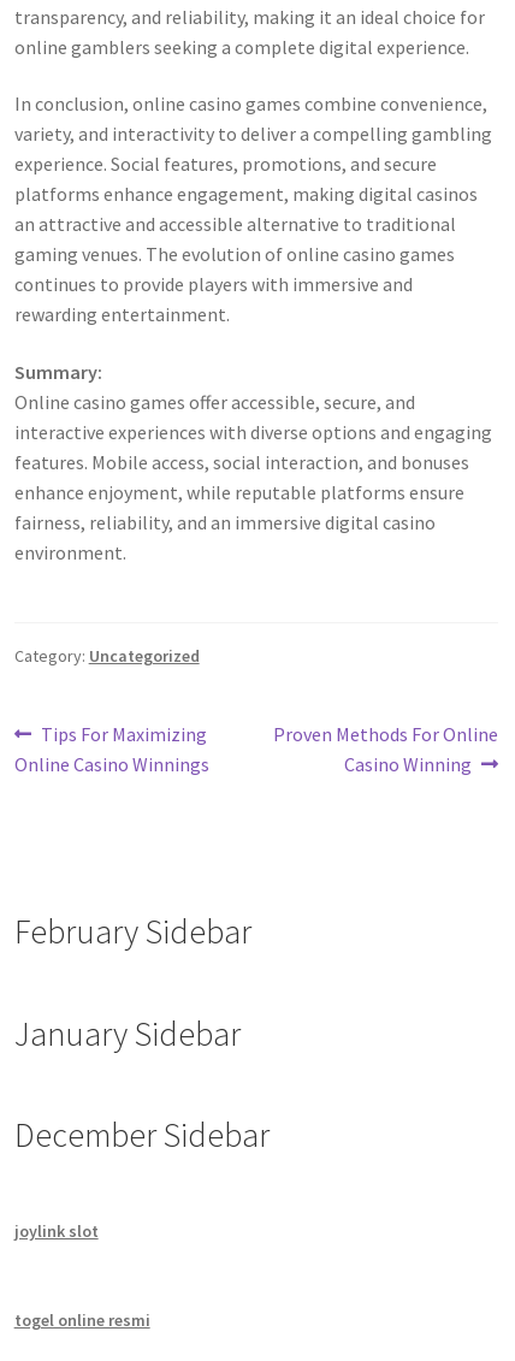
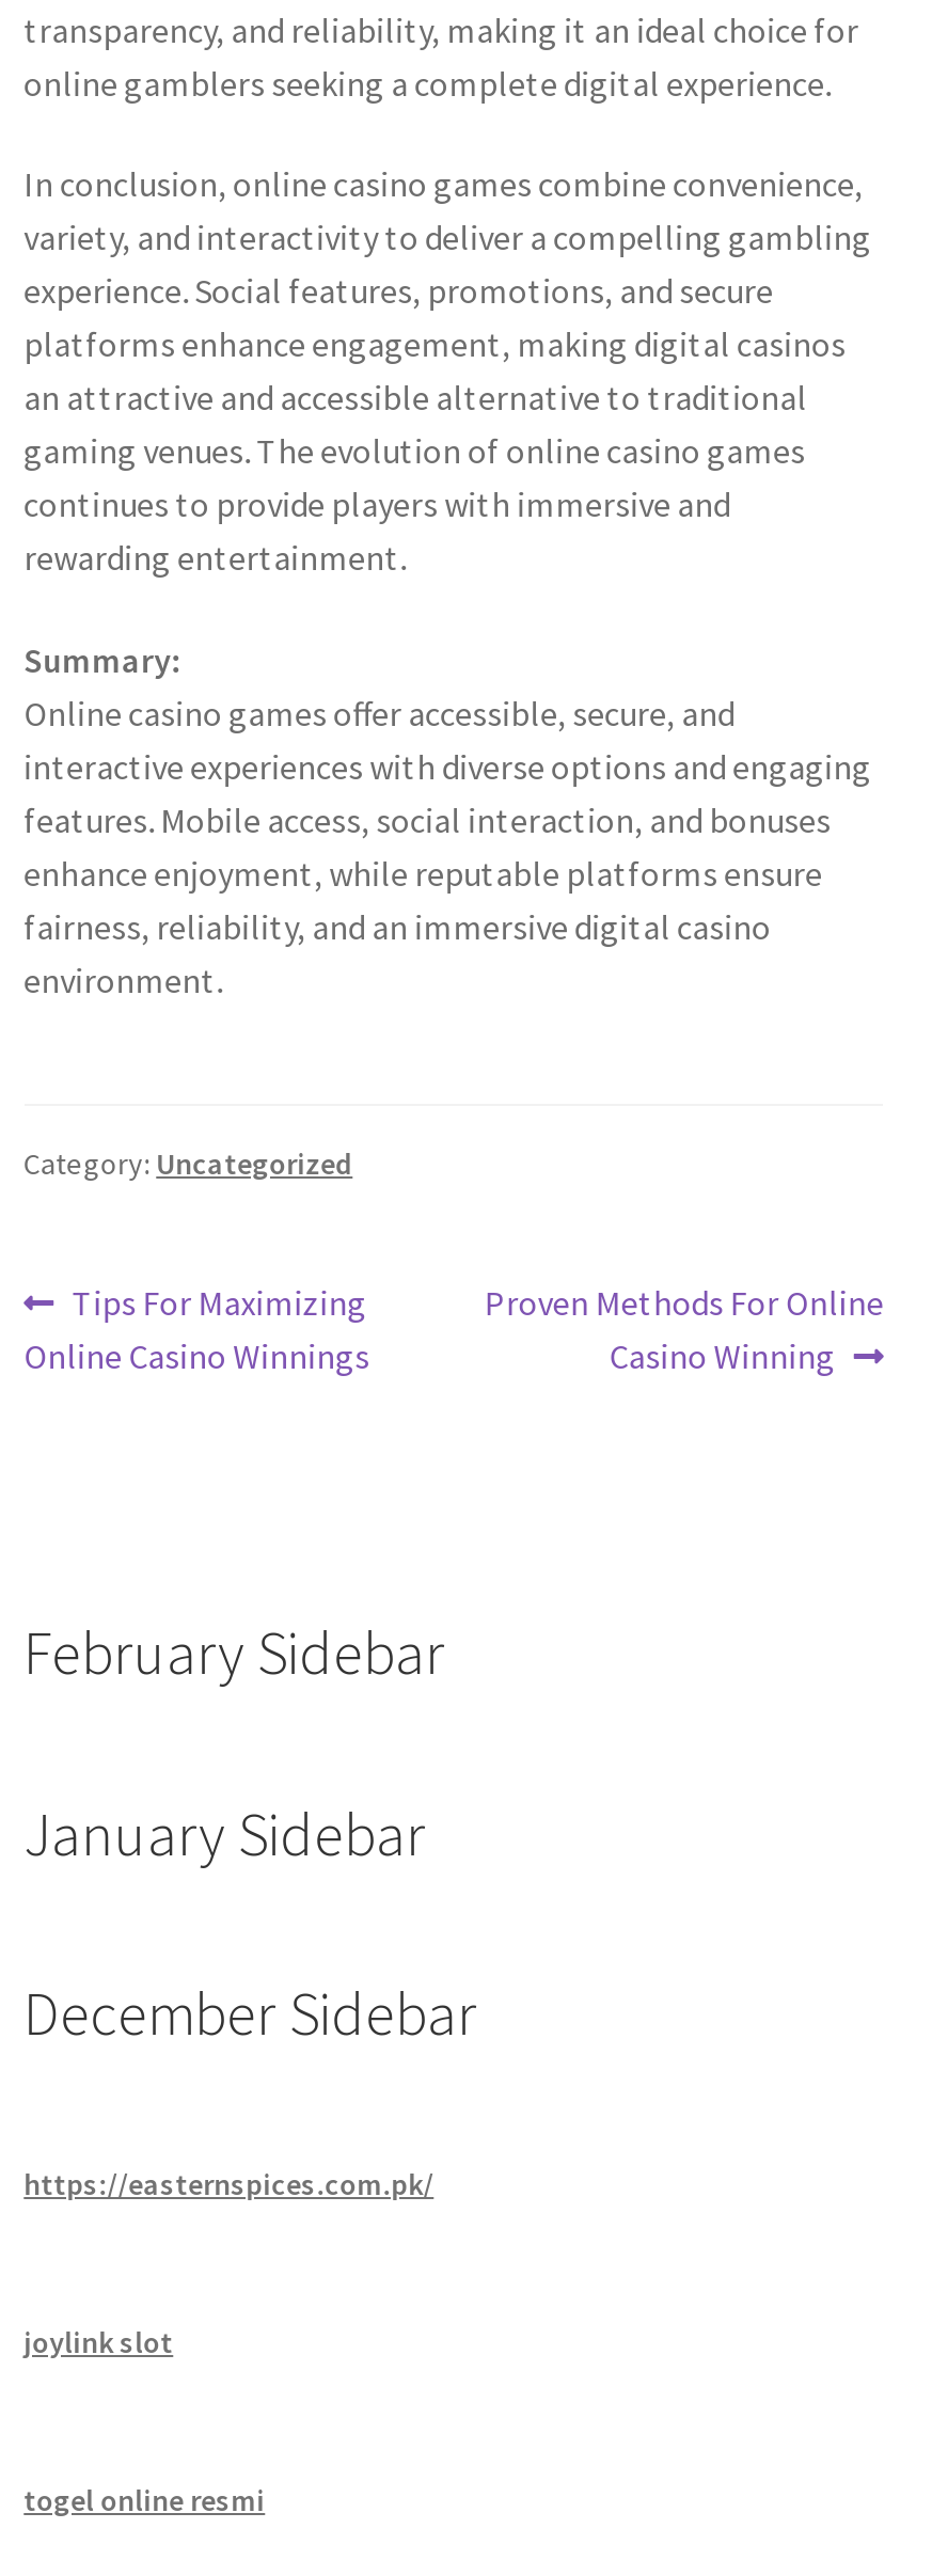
+ https://easternspices.com.pk/
